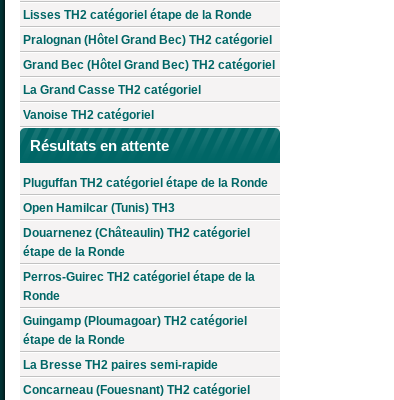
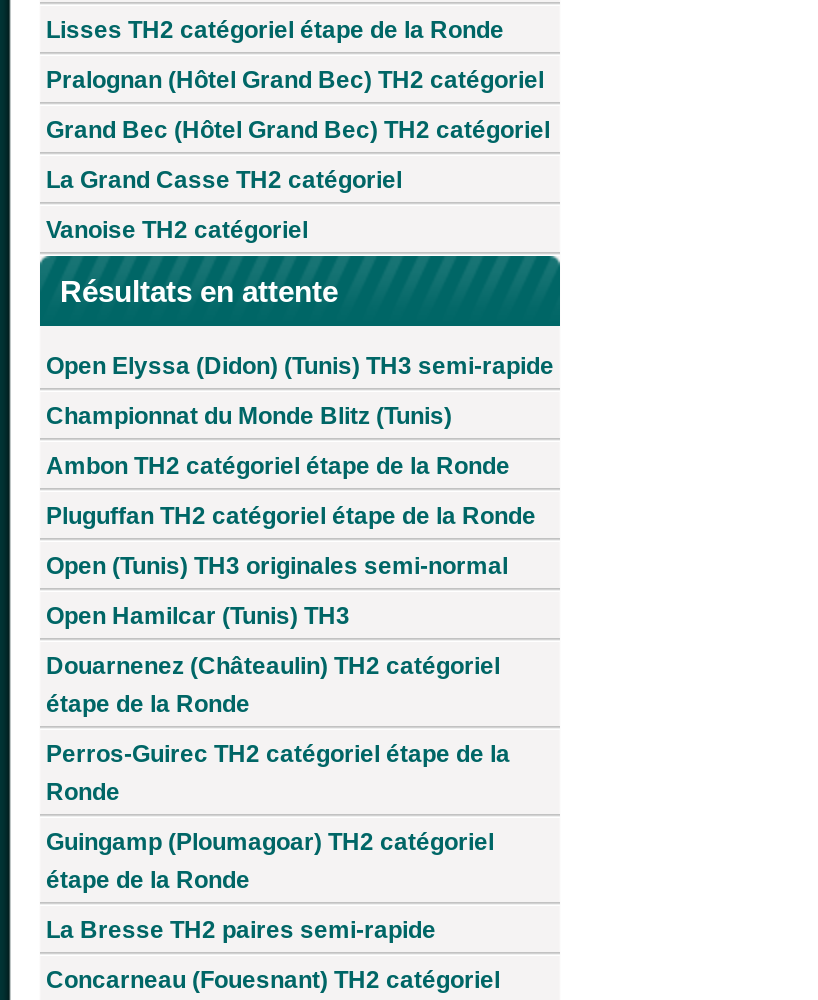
+ Open Elyssa (Didon) (Tunis) TH3 semi-rapide
+ Championnat du Monde Blitz (Tunis)
+ Ambon TH2 catégoriel étape de la Ronde

+ Open (Tunis) TH3 originales semi-normal
